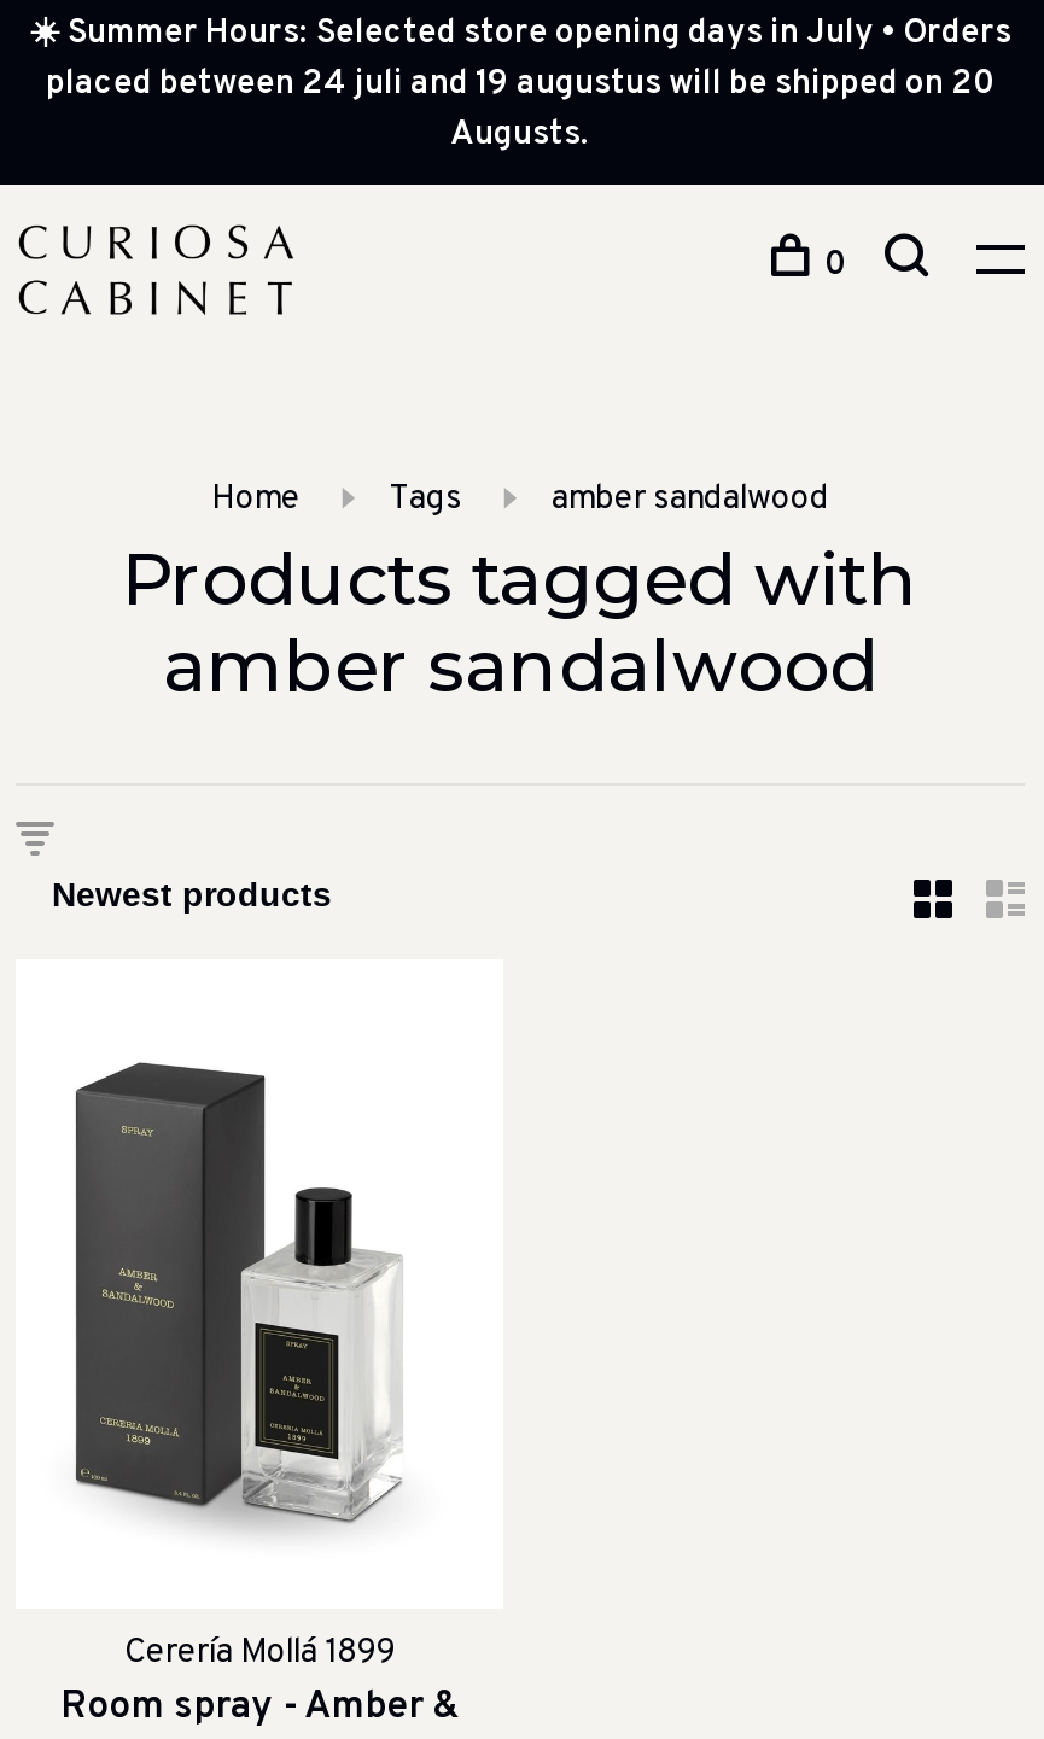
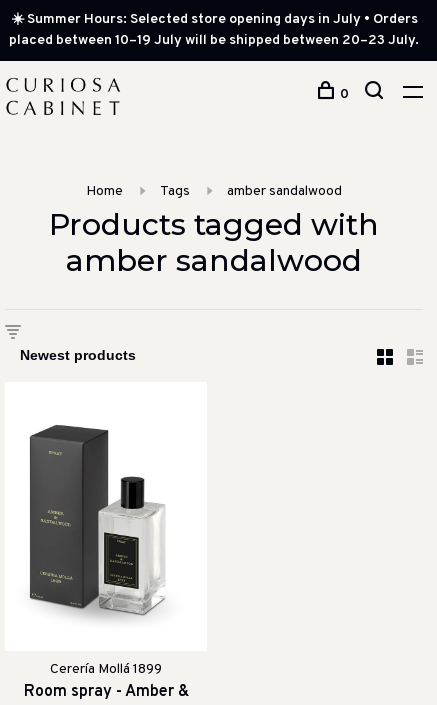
- placed between 24 juli and 19 augustus will be shipped on 20
- Augusts.
+ placed between 10–19 July will be shipped between 20–23 July.
